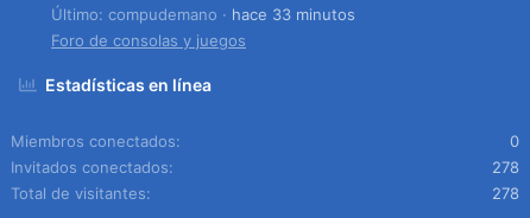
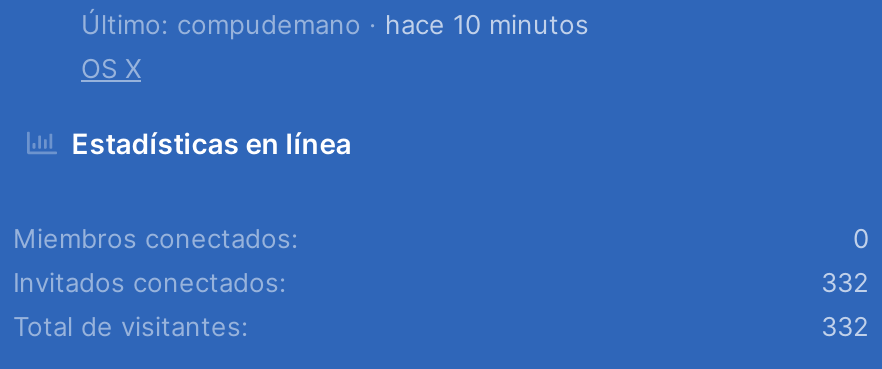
- hace 33 minutos
- Foro de consolas y juegos
+ hace 10 minutos
+ OS X

- 278
+ 332

- 278
+ 332
